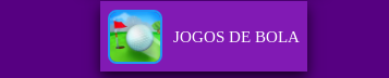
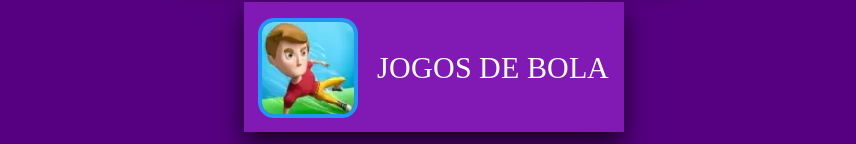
- [image]
+ [image]
